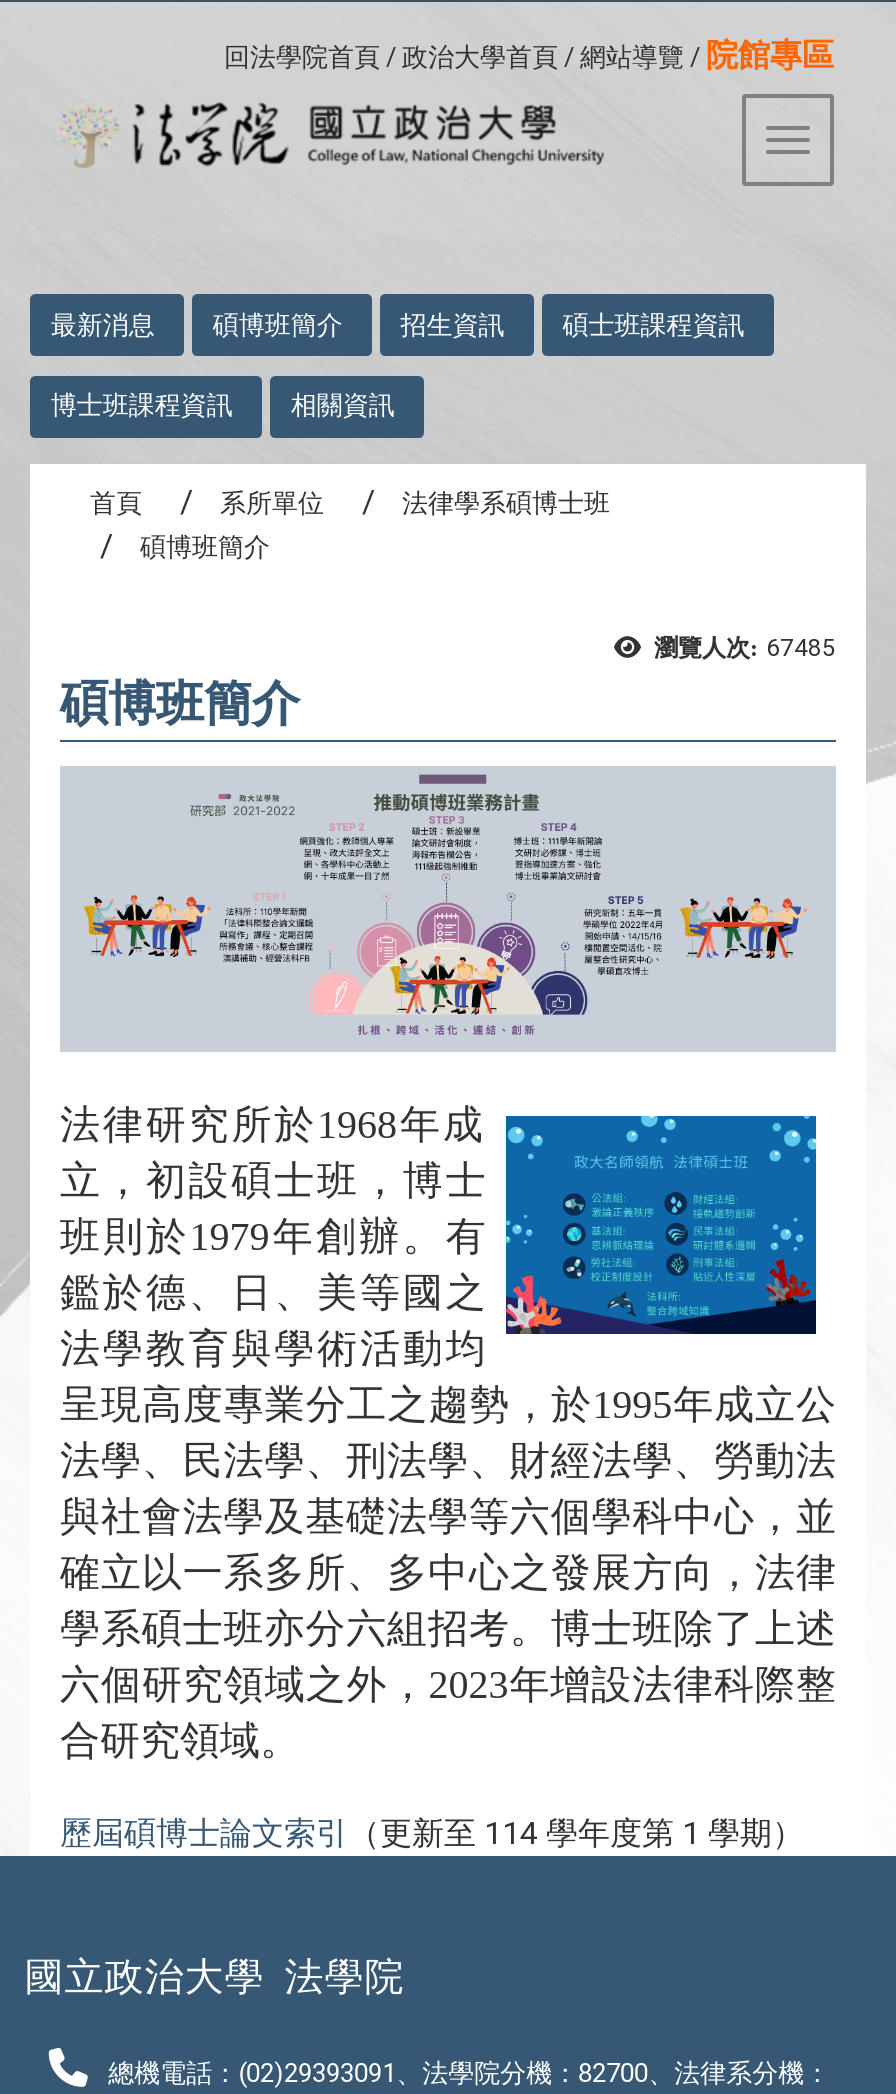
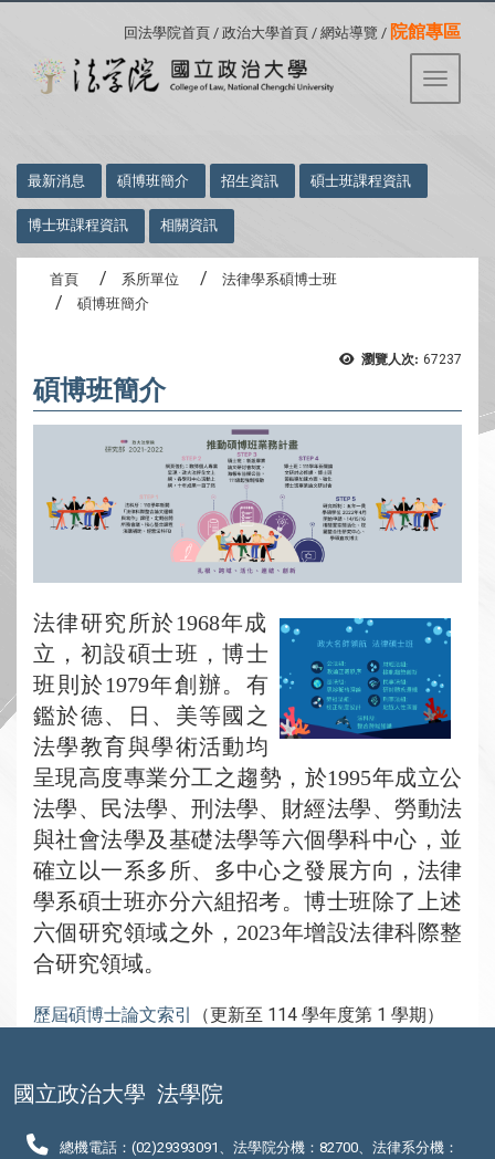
- 瀏覽人次: 67485
+ 瀏覽人次: 67237
